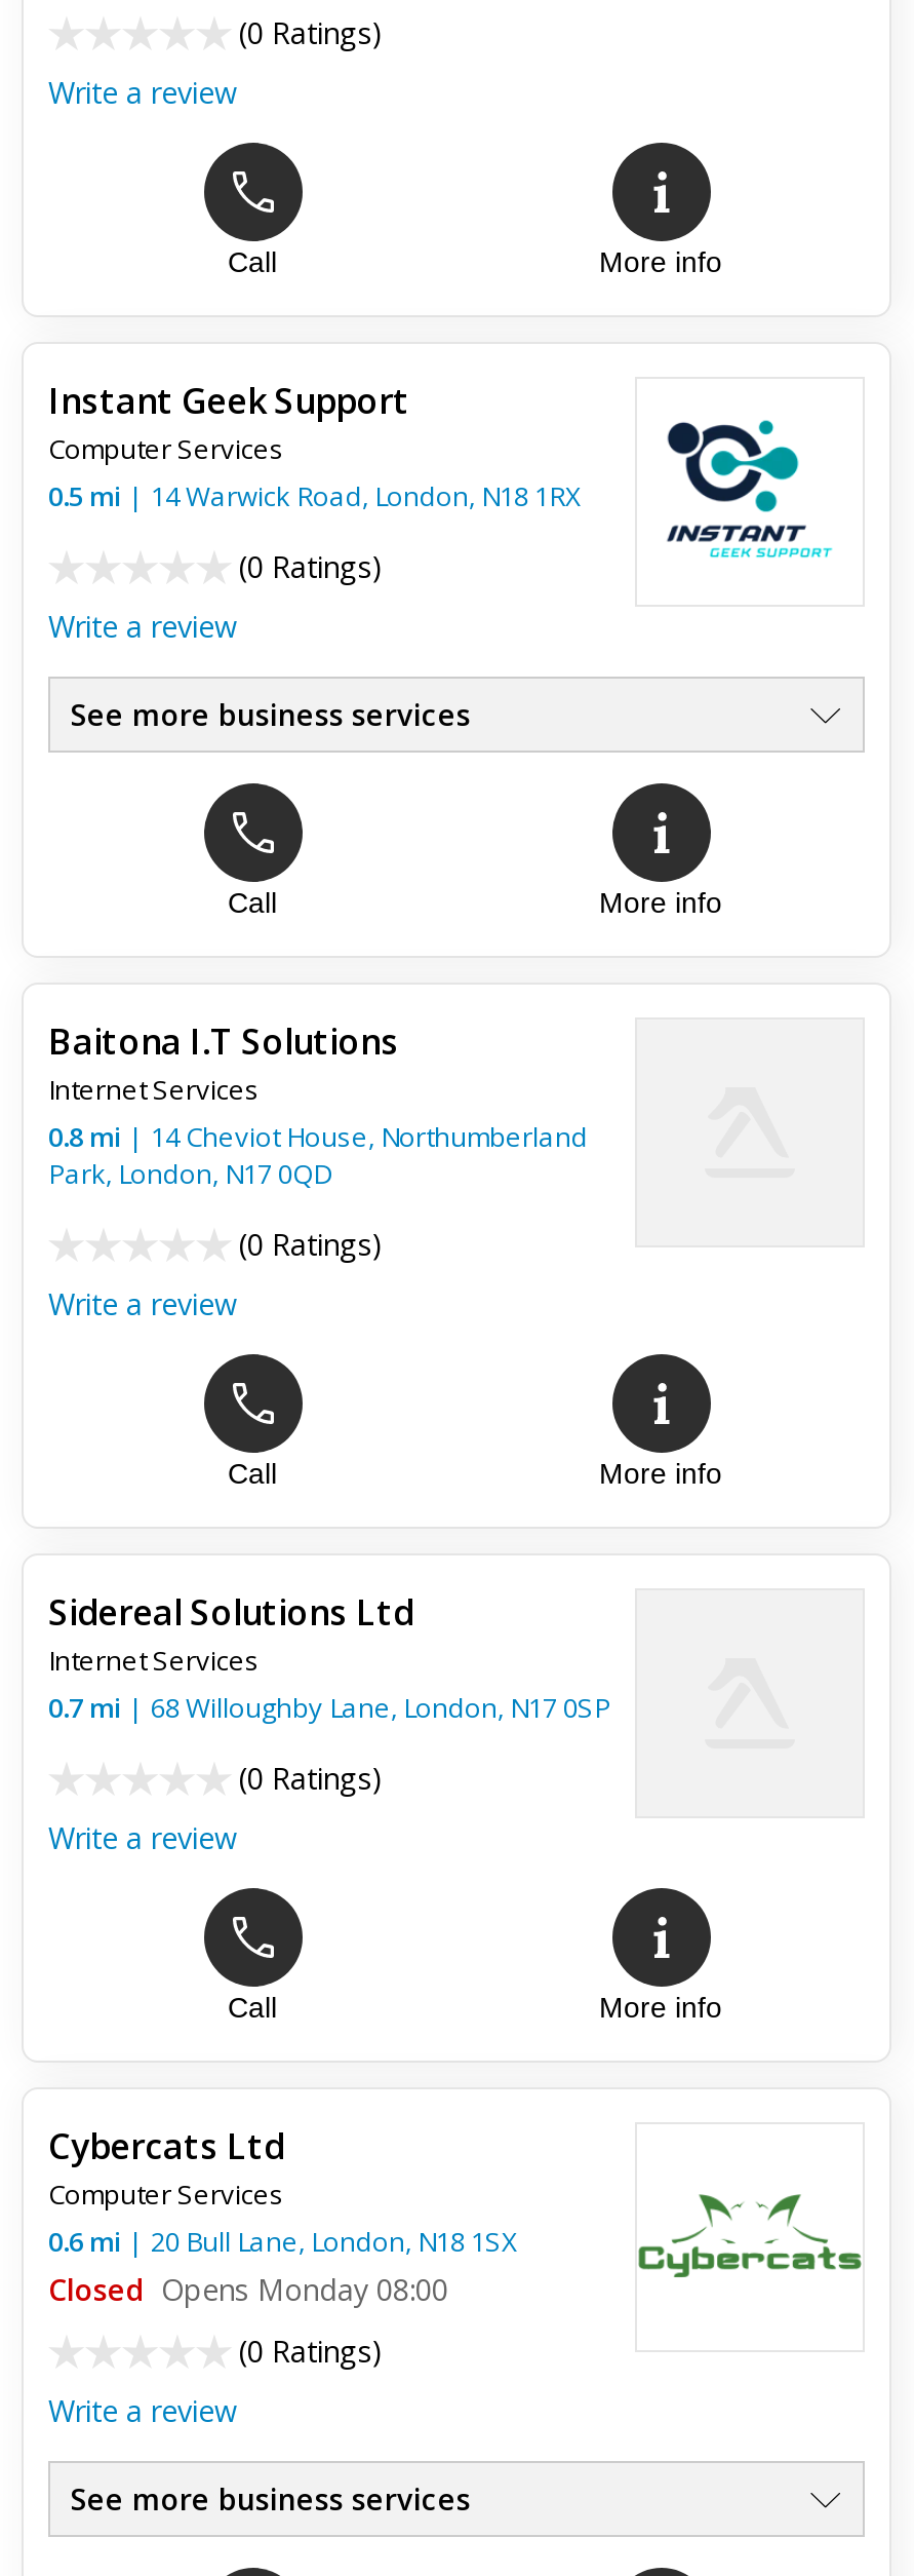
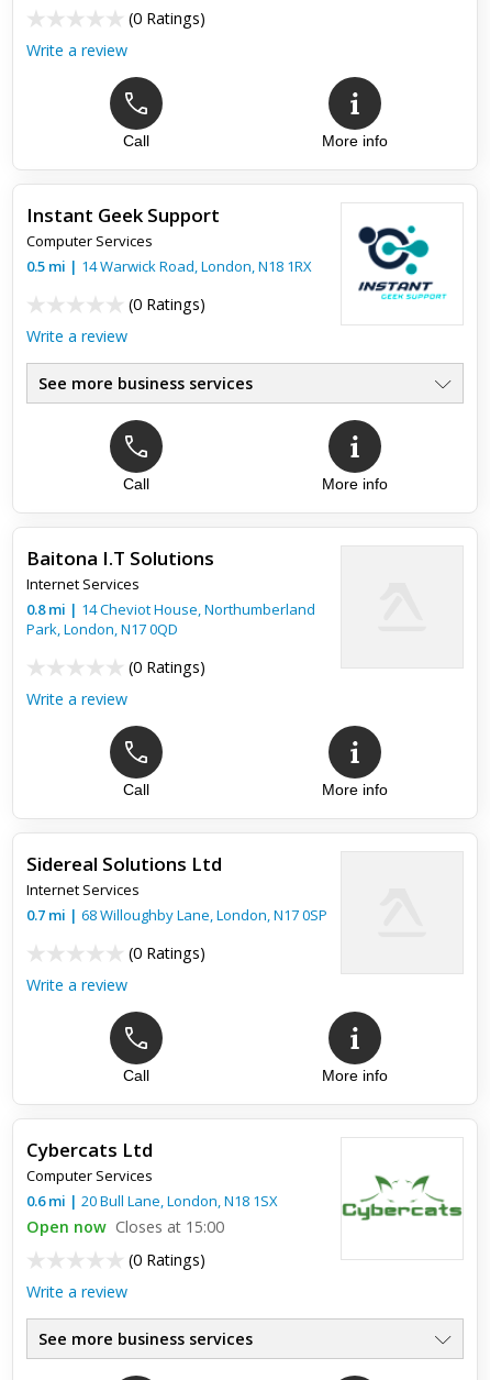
- Closed Opens Monday 08:00
+ Open now Closes at 15:00
